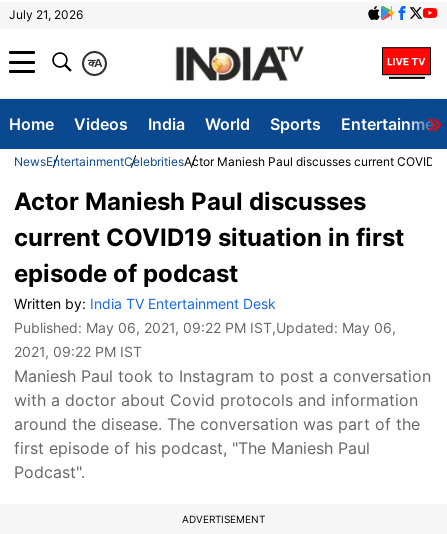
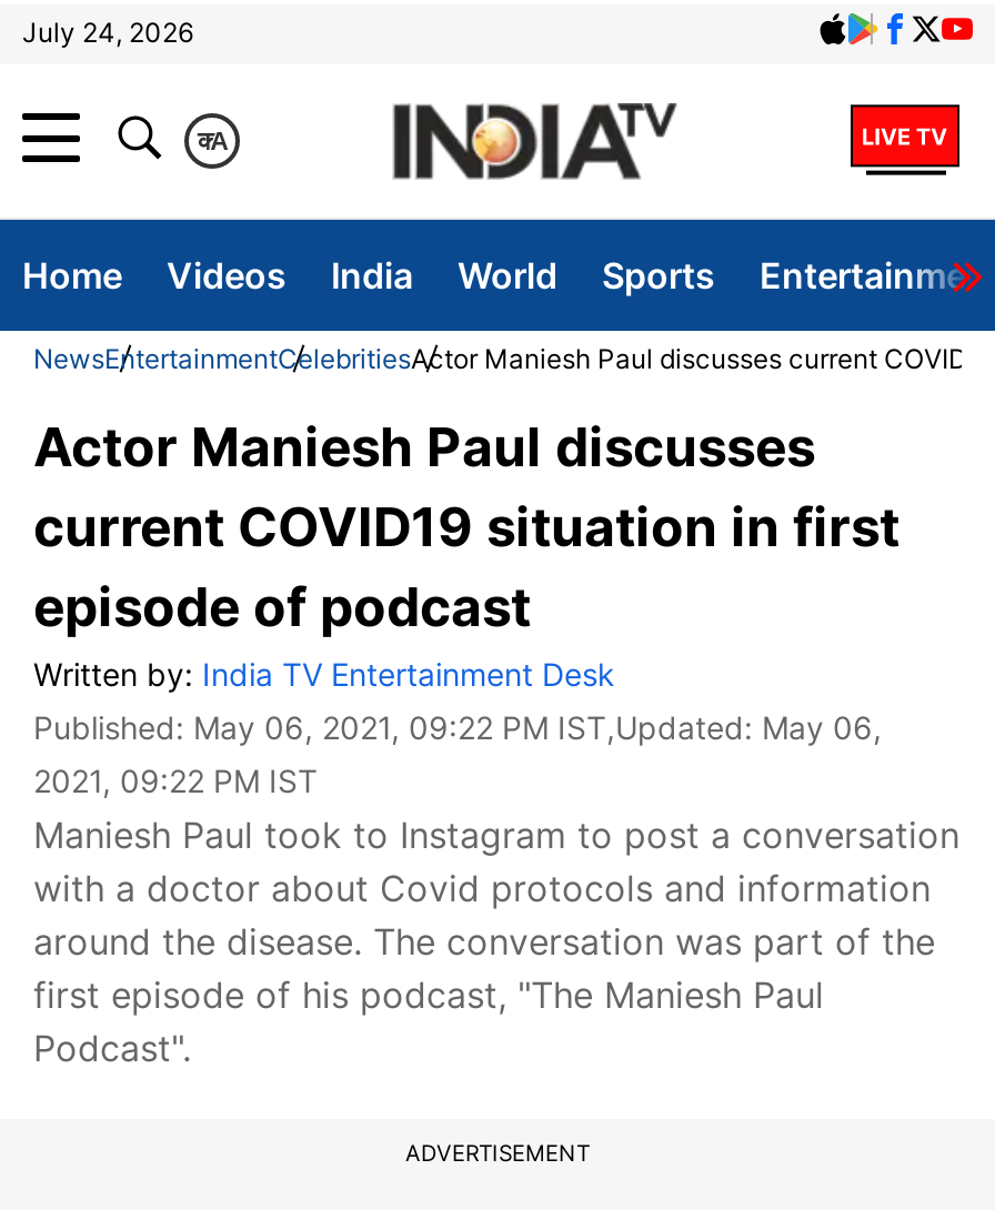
- July 21, 2026
+ July 24, 2026
